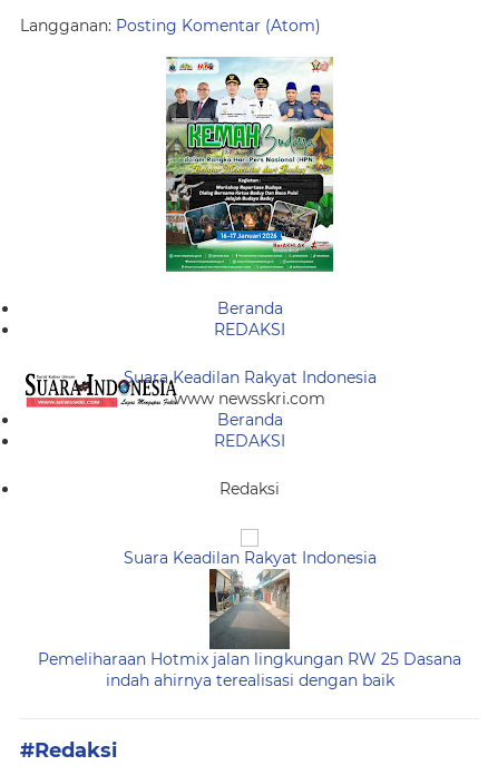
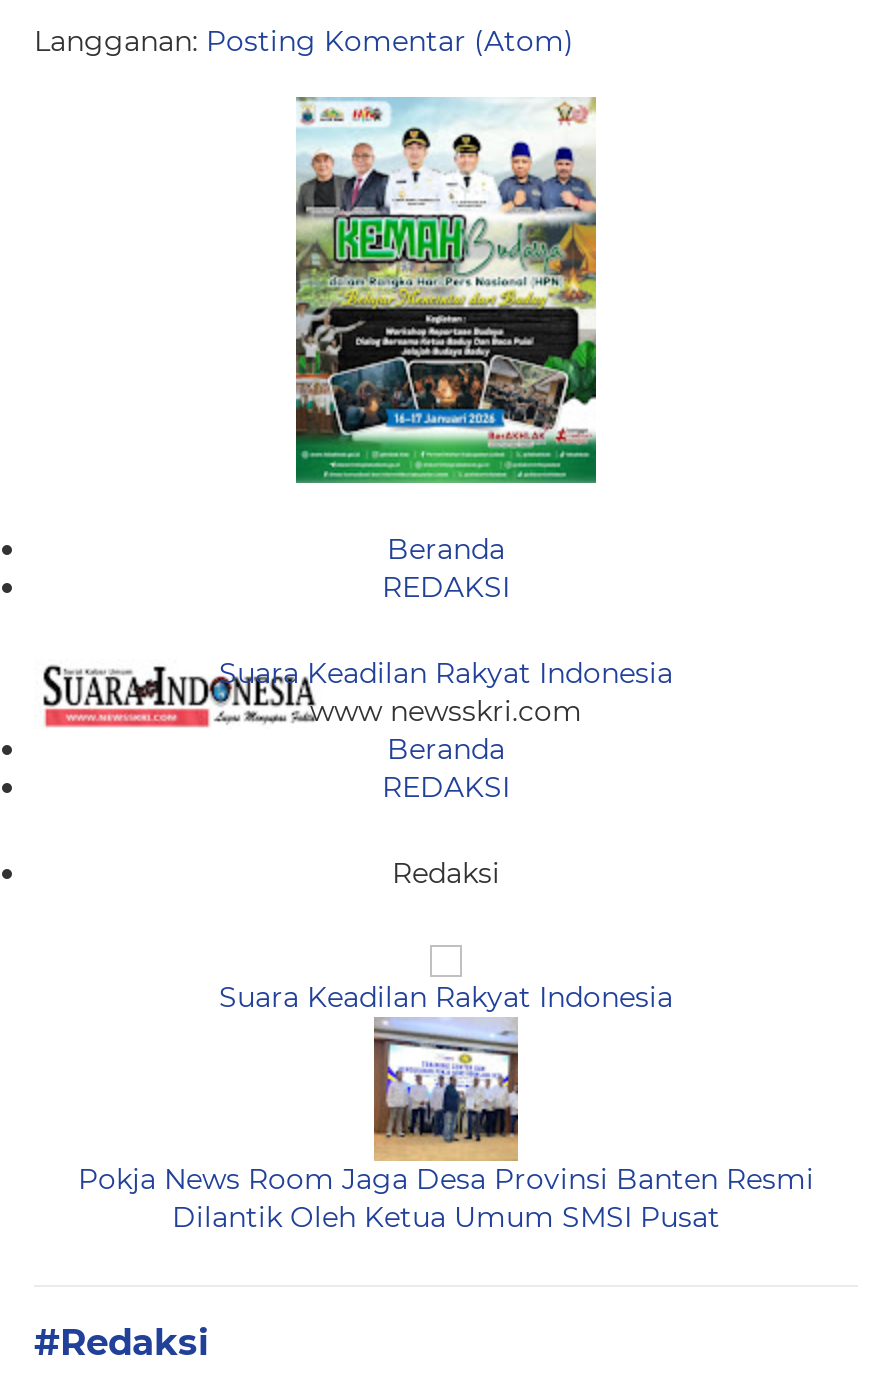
- [image]
- Pemeliharaan Hotmix jalan lingkungan RW 25 Dasana
- indah ahirnya terealisasi dengan baik
+ [image]
+ Pokja News Room Jaga Desa Provinsi Banten Resmi
+ Dilantik Oleh Ketua Umum SMSI Pusat
